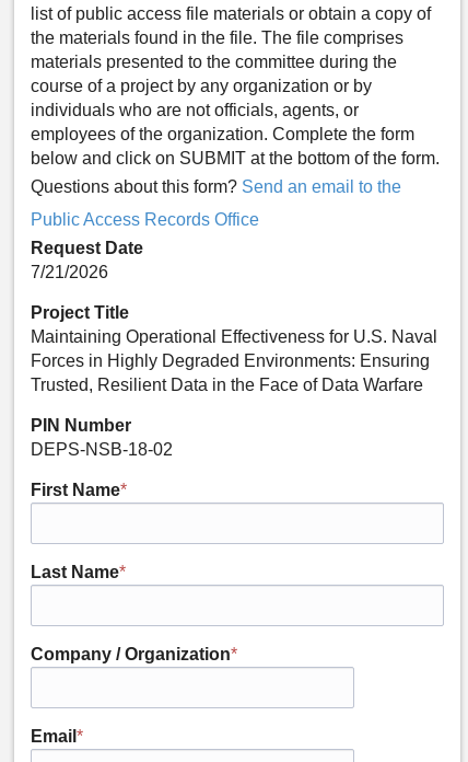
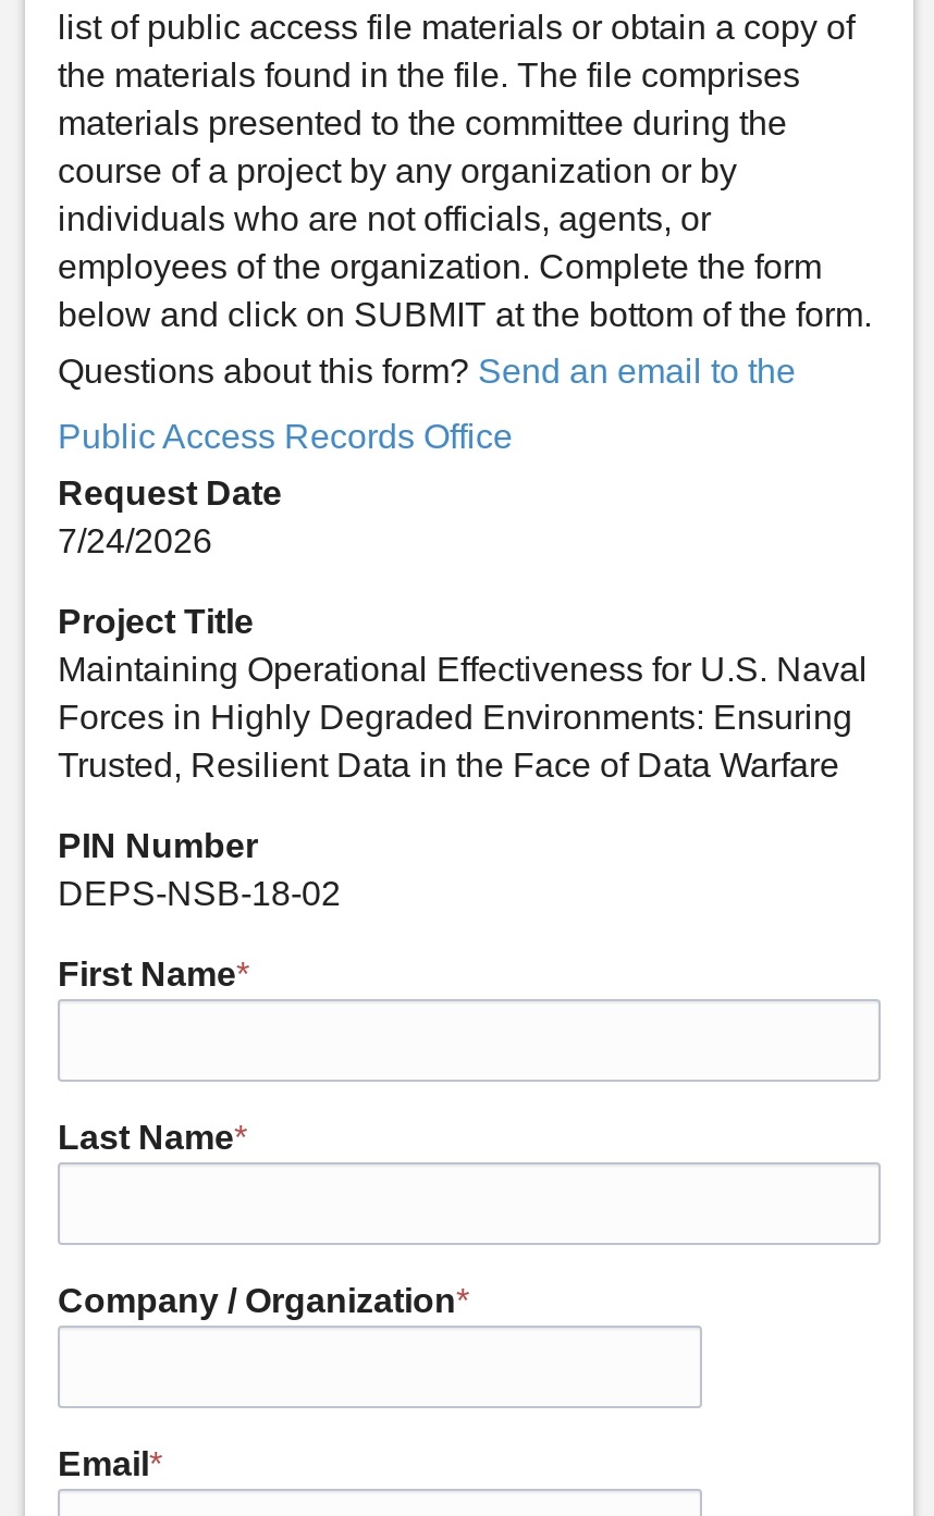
- 7/21/2026
+ 7/24/2026
